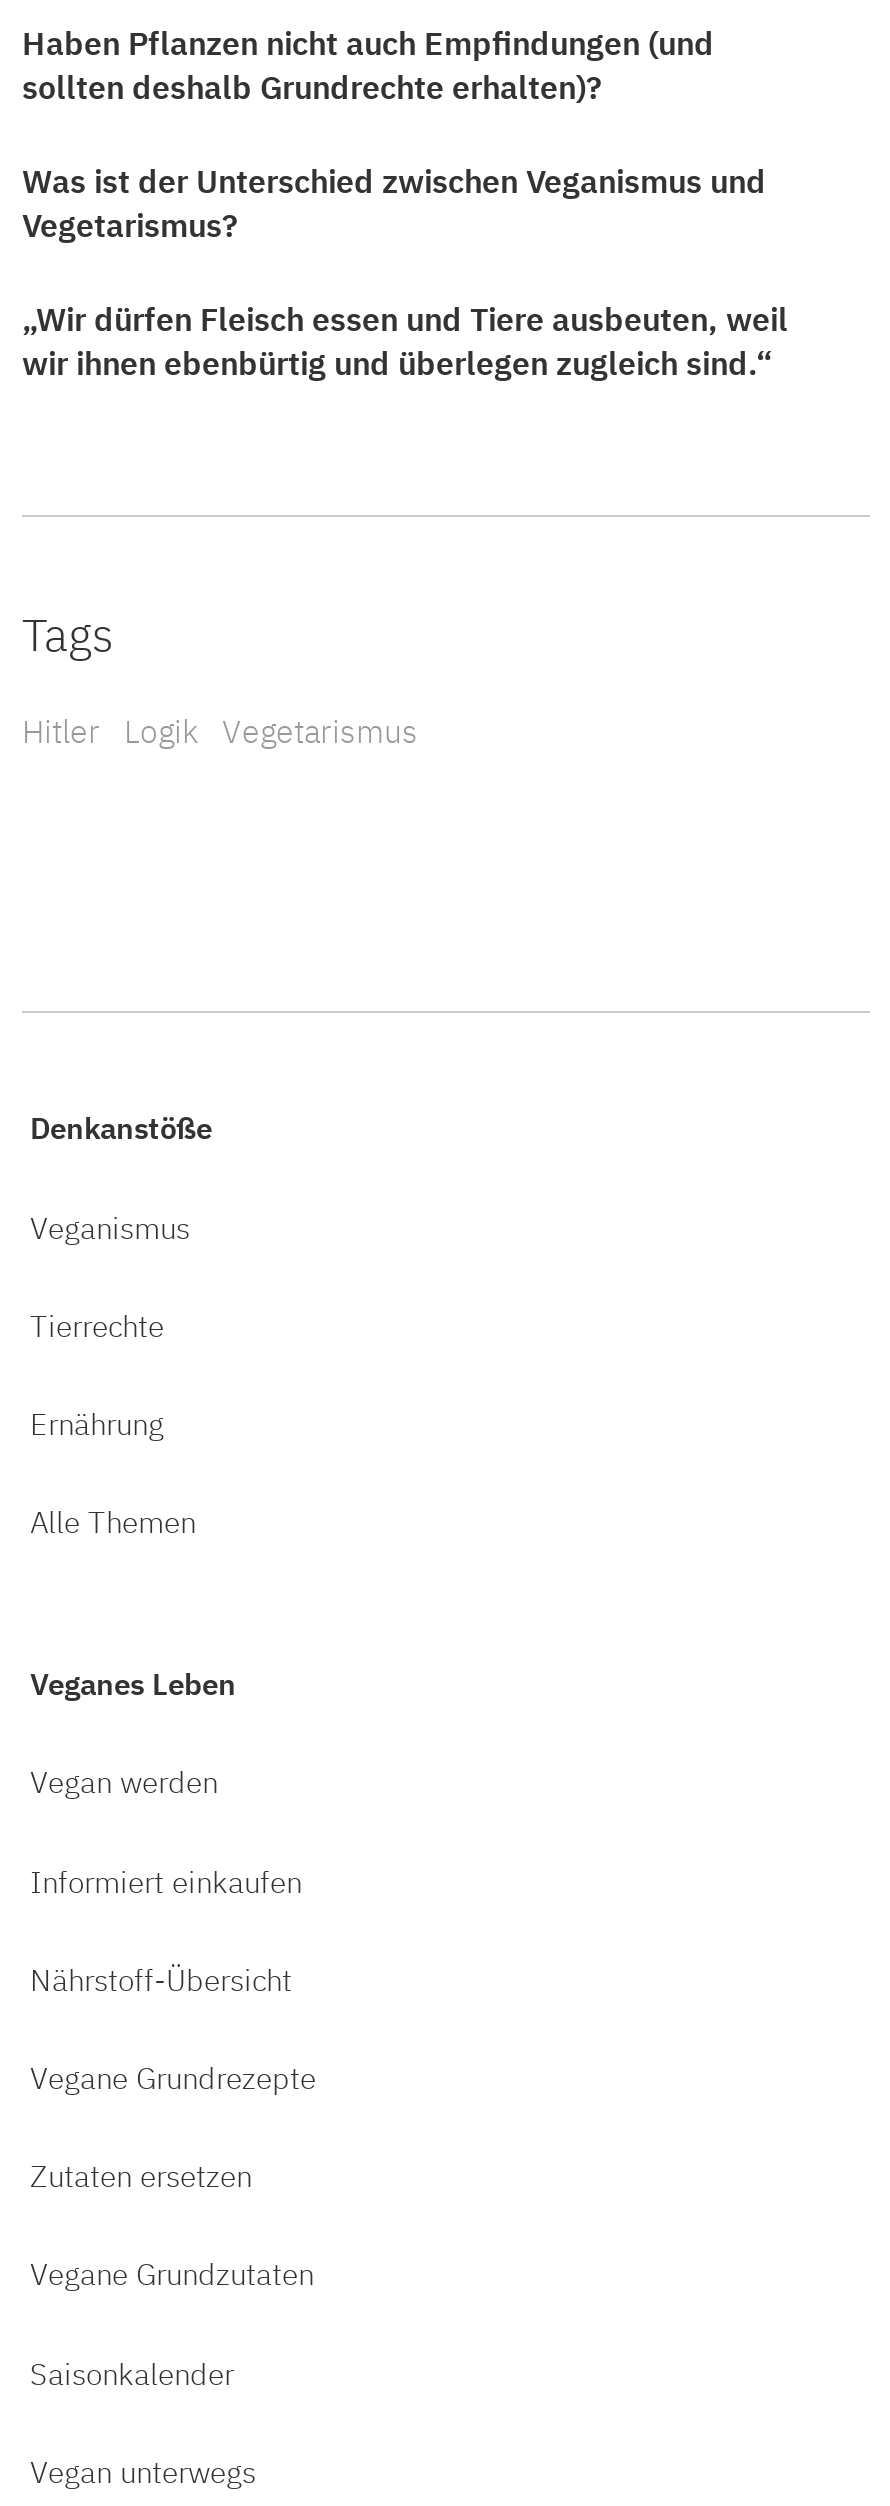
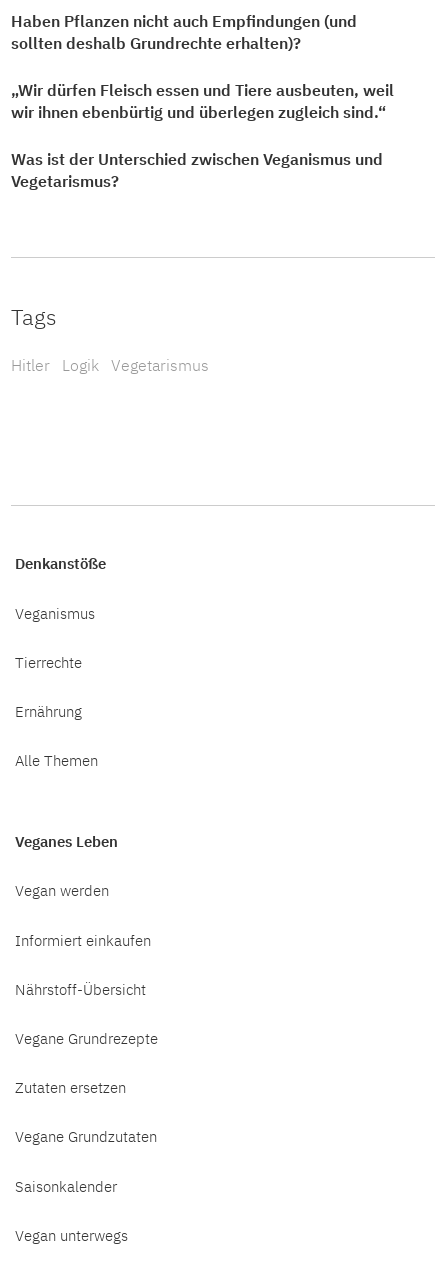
moved down: Was ist der Unterschied zwischen Veganismus und | Vegetarismus?

moved up: „Wir dürfen Fleisch essen und Tiere ausbeuten, weil | wir ihnen ebenbürtig und überlegen zugleich sind.“
